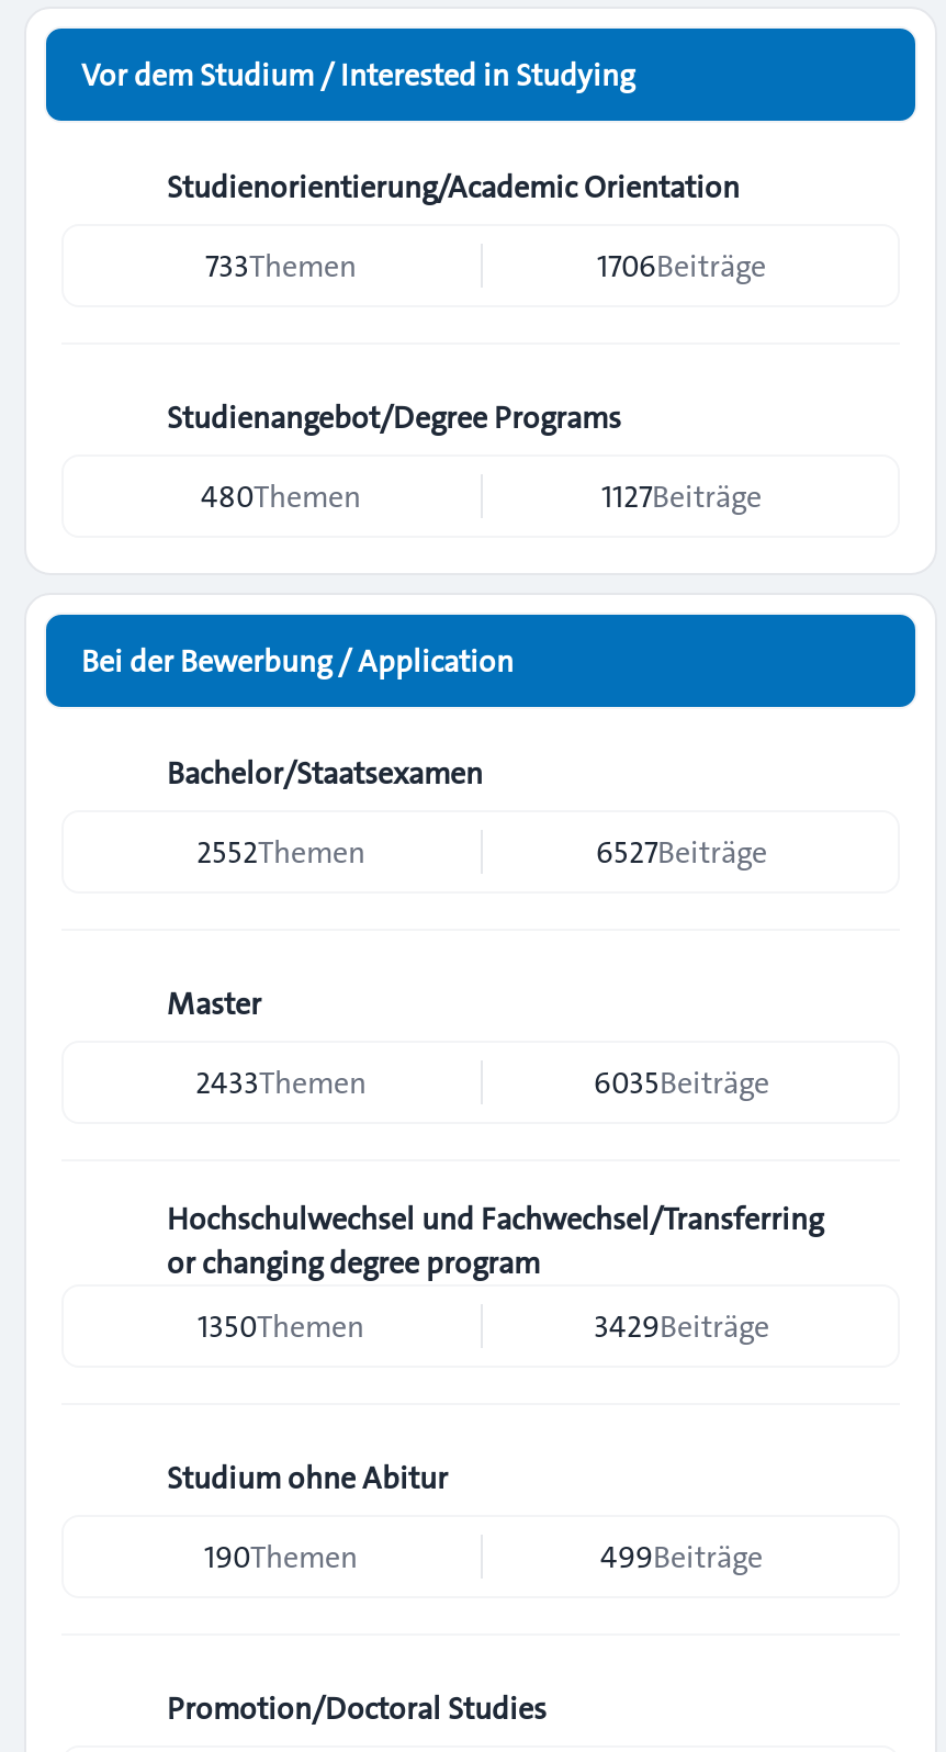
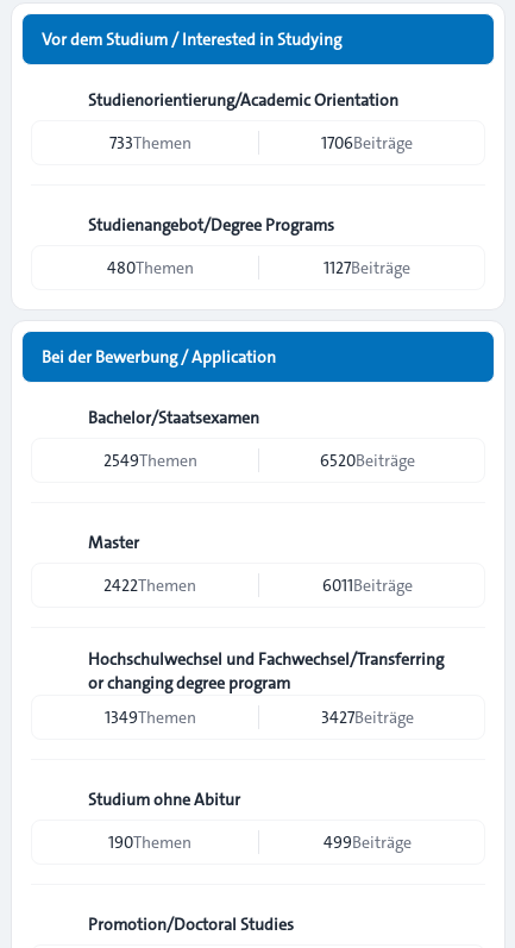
- 2552Themen
+ 2549Themen

- 6527Beiträge
+ 6520Beiträge

- 2433Themen
+ 2422Themen

- 6035Beiträge
+ 6011Beiträge

- 1350Themen
+ 1349Themen

- 3429Beiträge
+ 3427Beiträge
